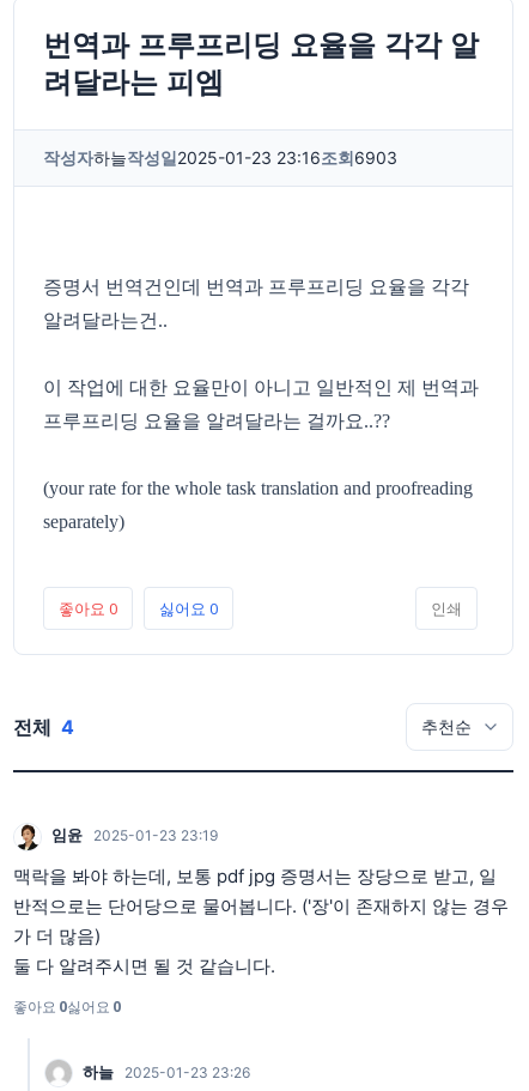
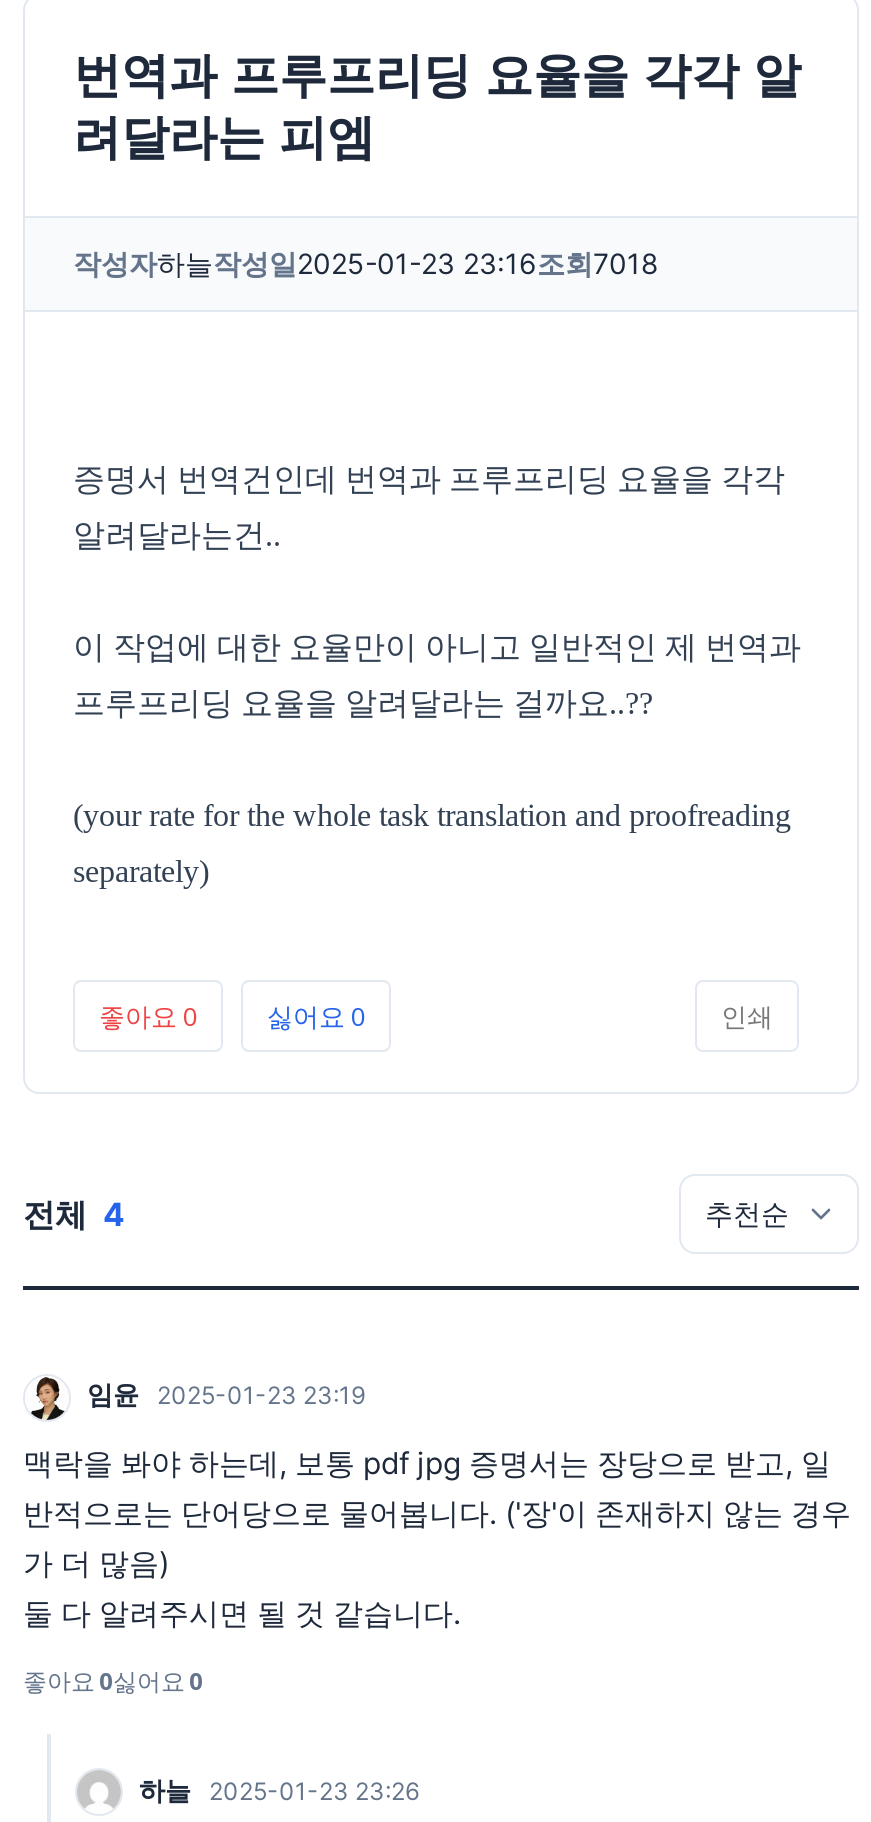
- 작성자하늘작성일2025-01-23 23:16조회6903
+ 작성자하늘작성일2025-01-23 23:16조회7018
